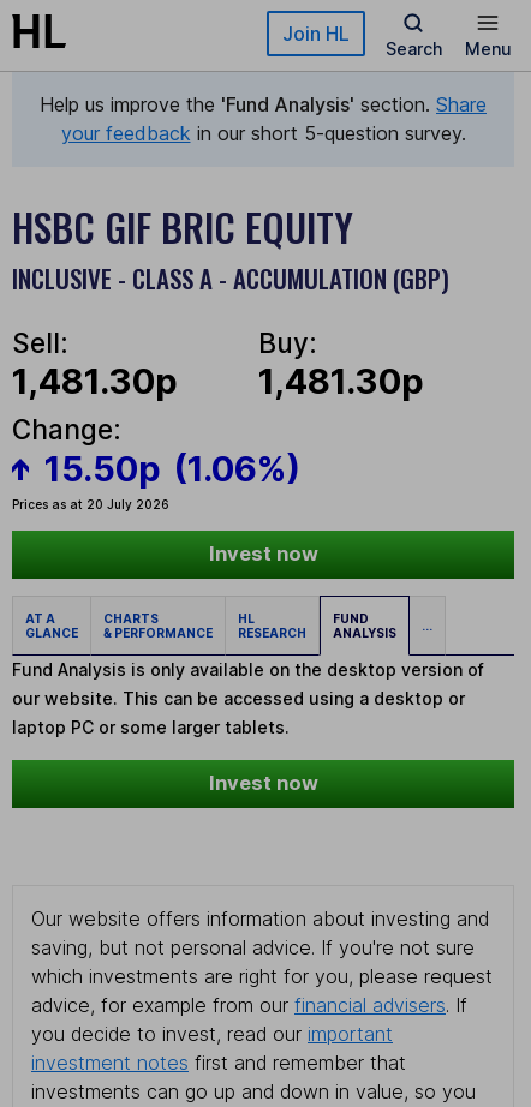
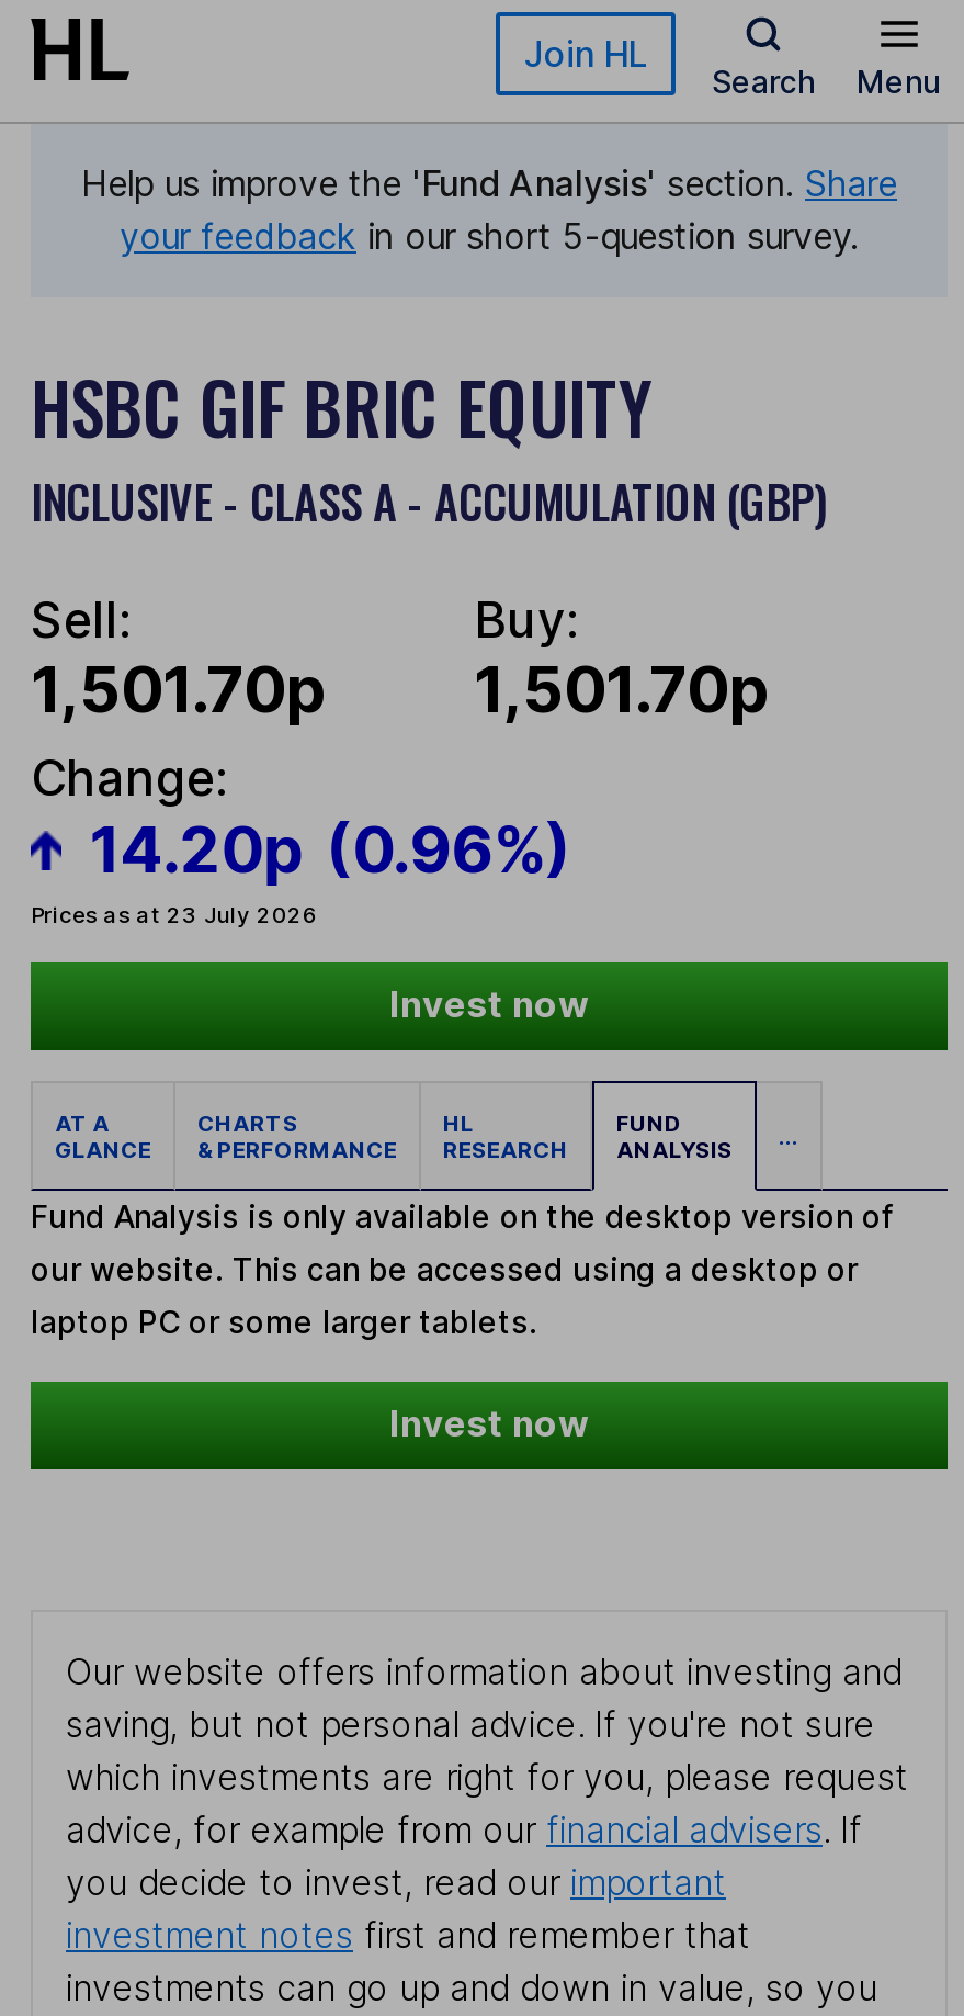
- 1,481.30p
+ 1,501.70p

- 1,481.30p
+ 1,501.70p

- 15.50p (1.06%)
- Prices as at 20 July 2026
+ 14.20p (0.96%)
+ Prices as at 23 July 2026
